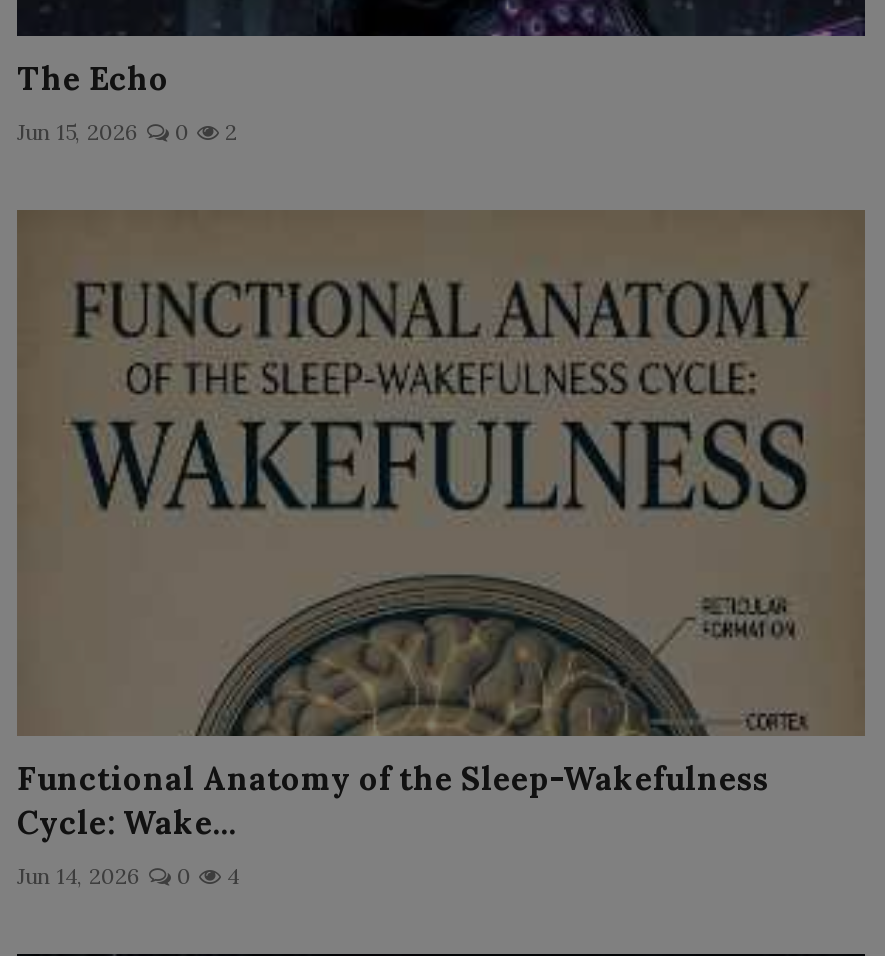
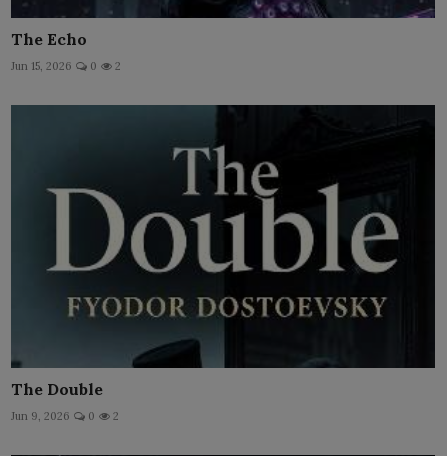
- [image]
- Functional Anatomy of the Sleep-Wakefulness
- Cycle: Wake...
+ [image]
+ The Double

- Jun 14, 2026
+ Jun 9, 2026

- 4
+ 2
